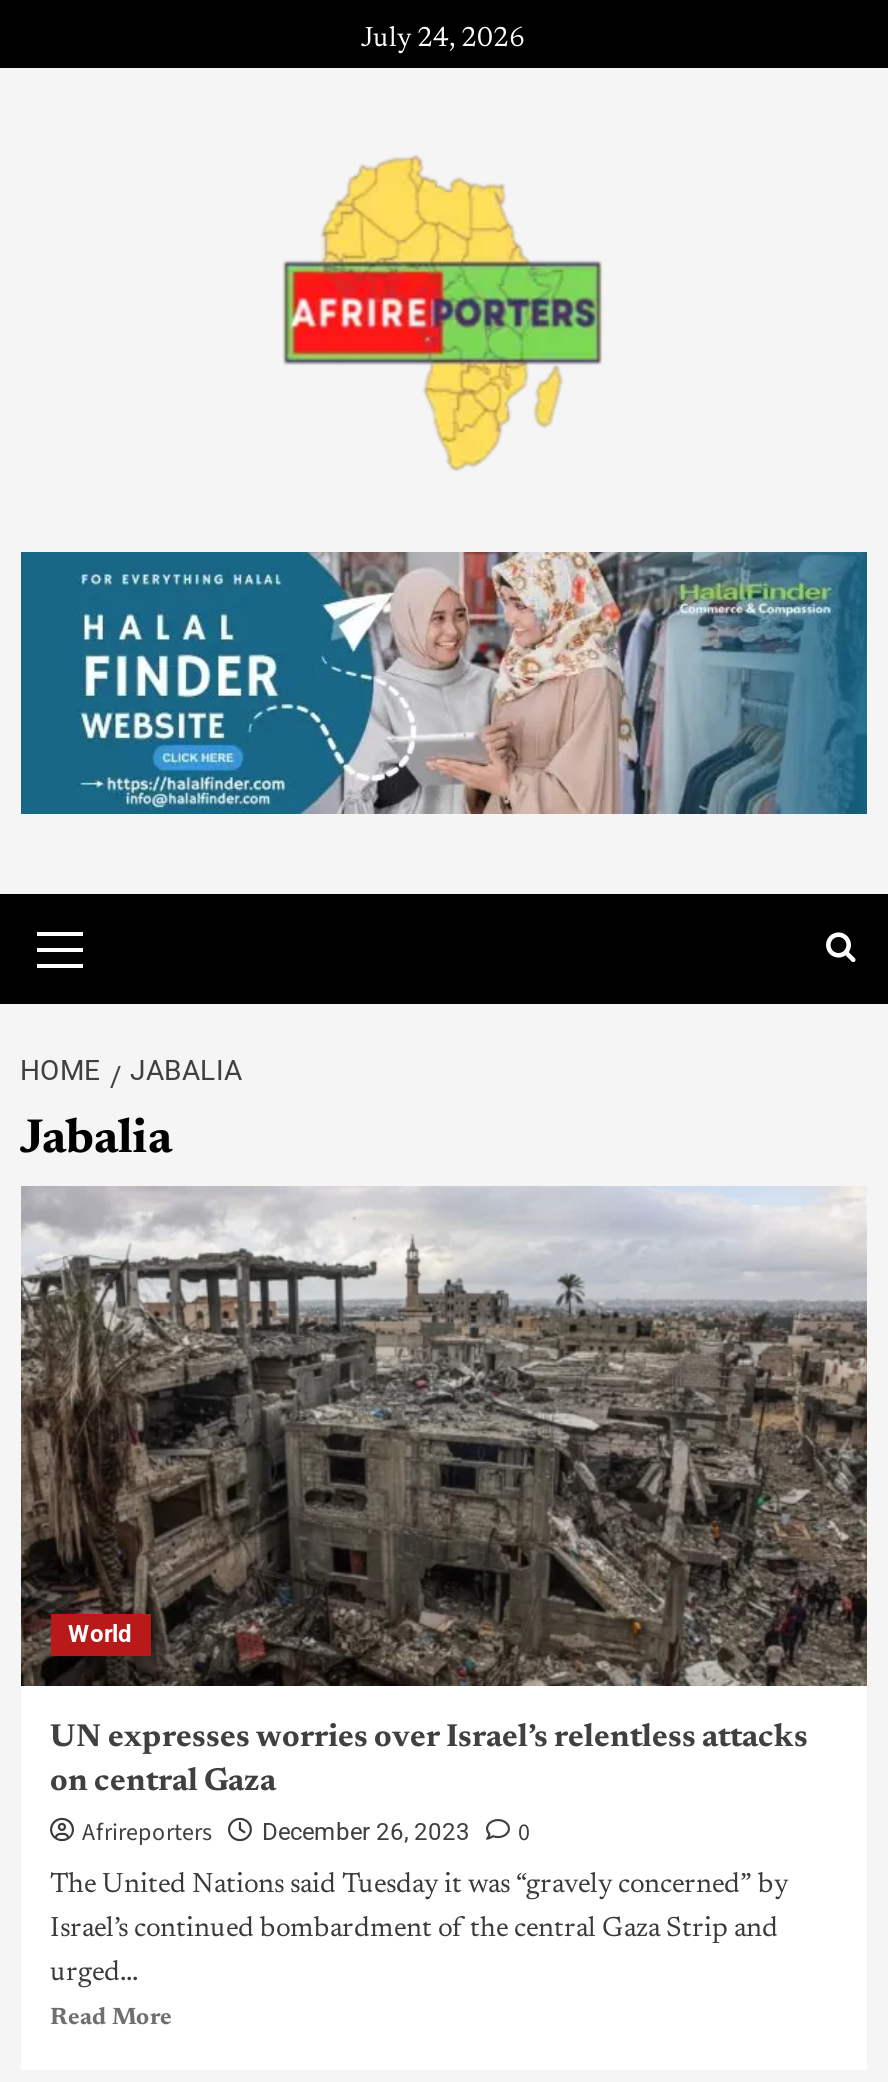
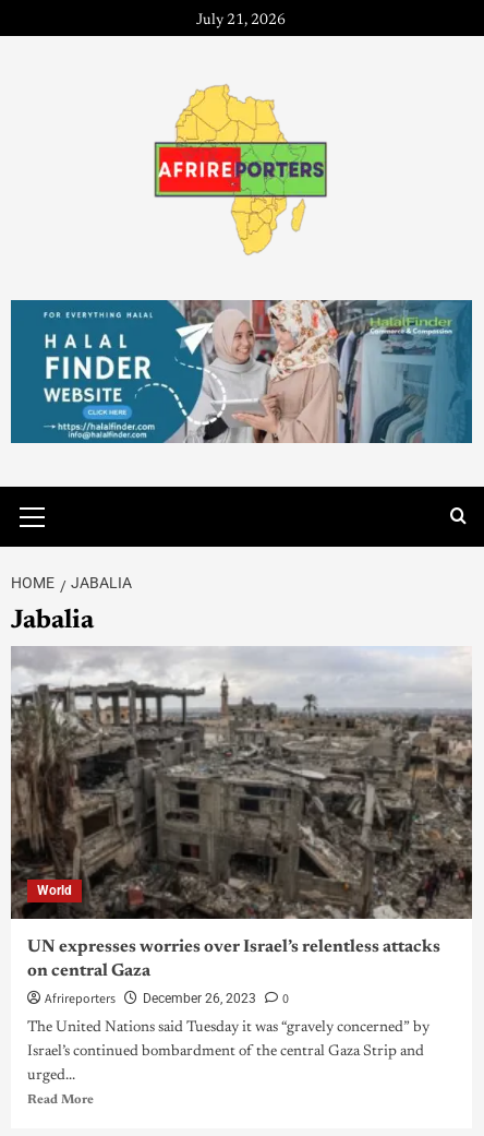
- July 24, 2026
+ July 21, 2026
